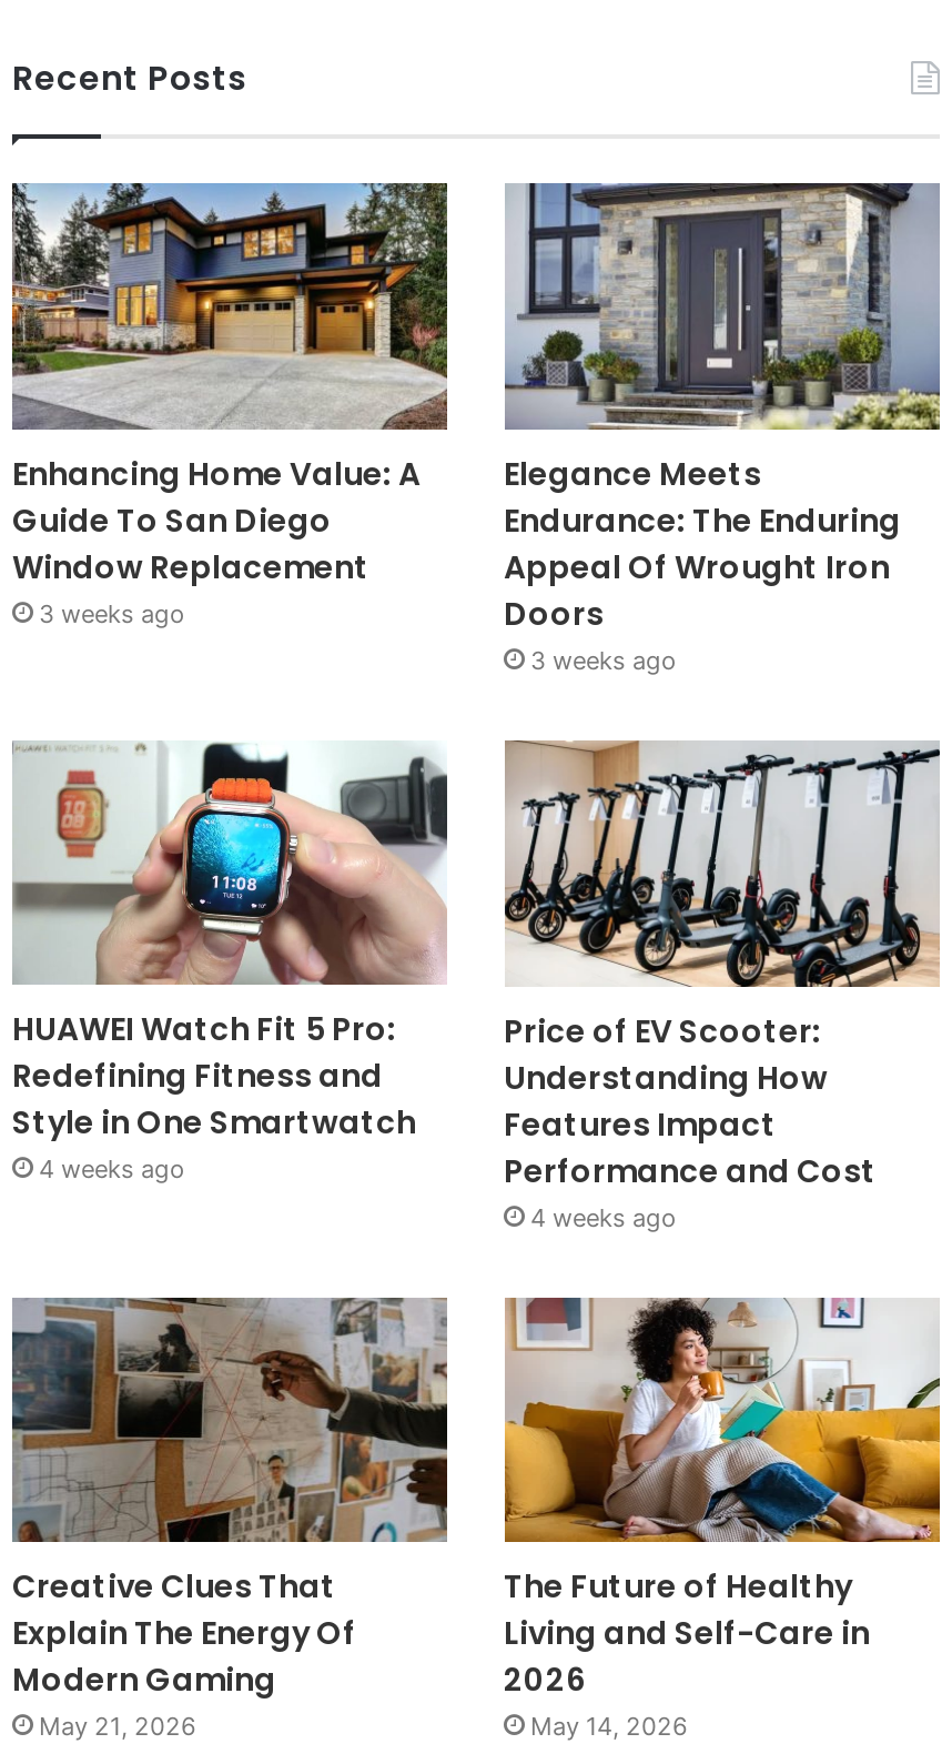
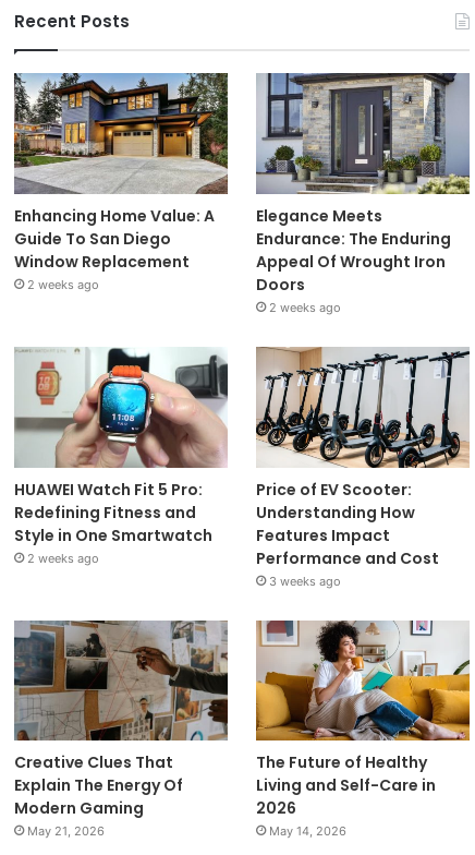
- 3 weeks ago
+ 2 weeks ago

- 3 weeks ago
+ 2 weeks ago

- 4 weeks ago
+ 2 weeks ago

- 4 weeks ago
+ 3 weeks ago
